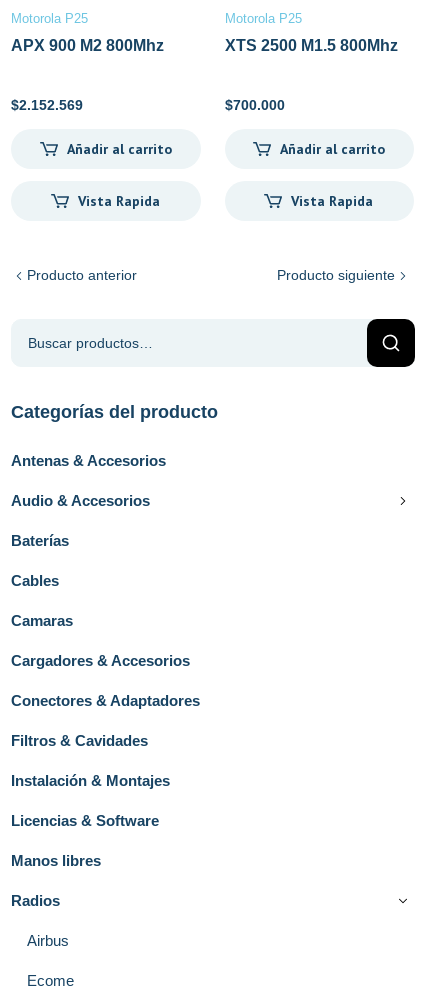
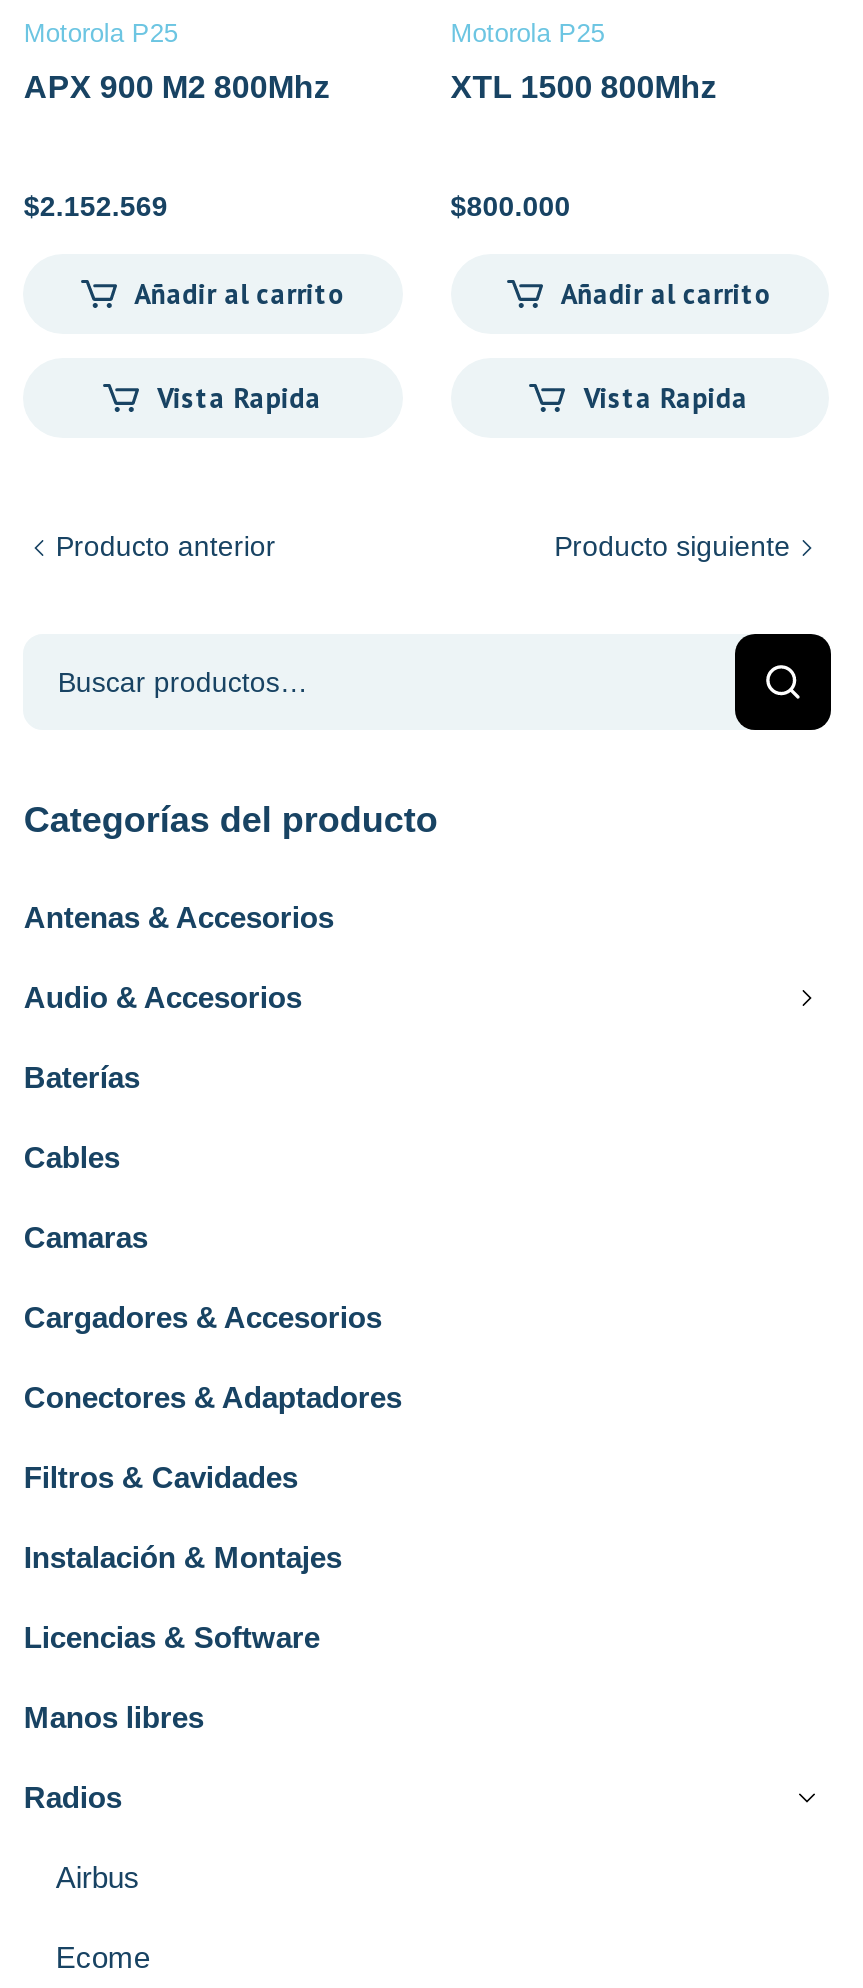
- XTS 2500 M1.5 800Mhz
+ XTL 1500 800Mhz

- $700.000
+ $800.000
